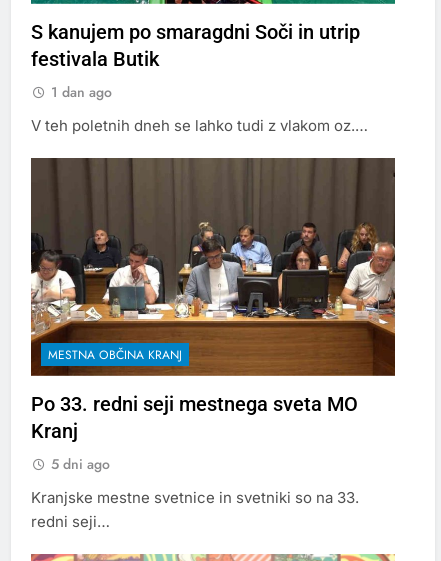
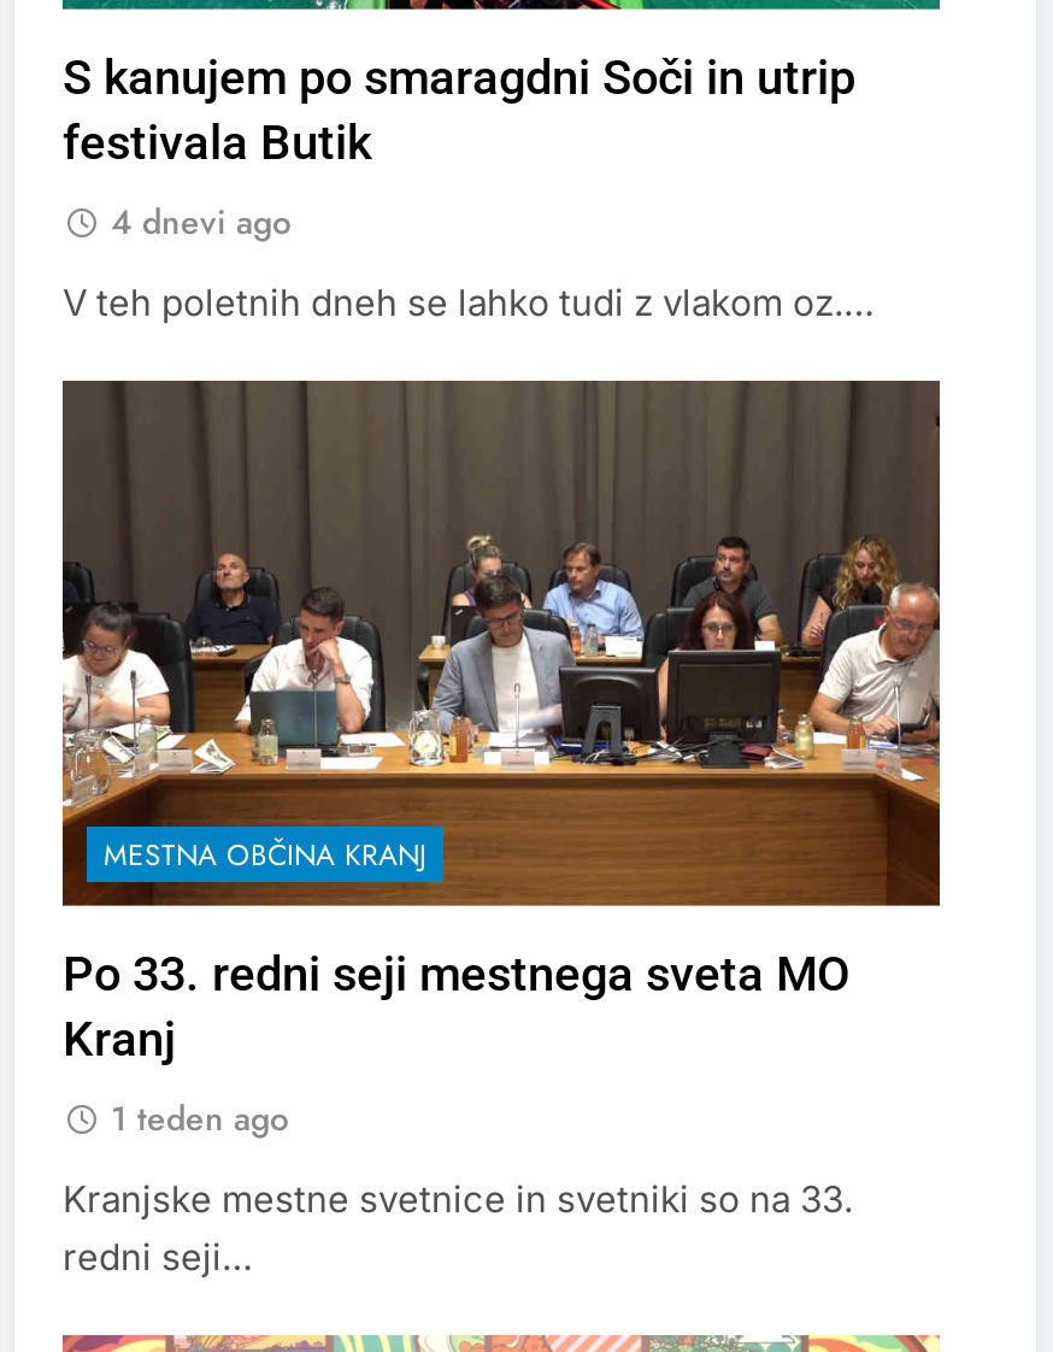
- 1 dan ago
+ 4 dnevi ago

- 5 dni ago
+ 1 teden ago
